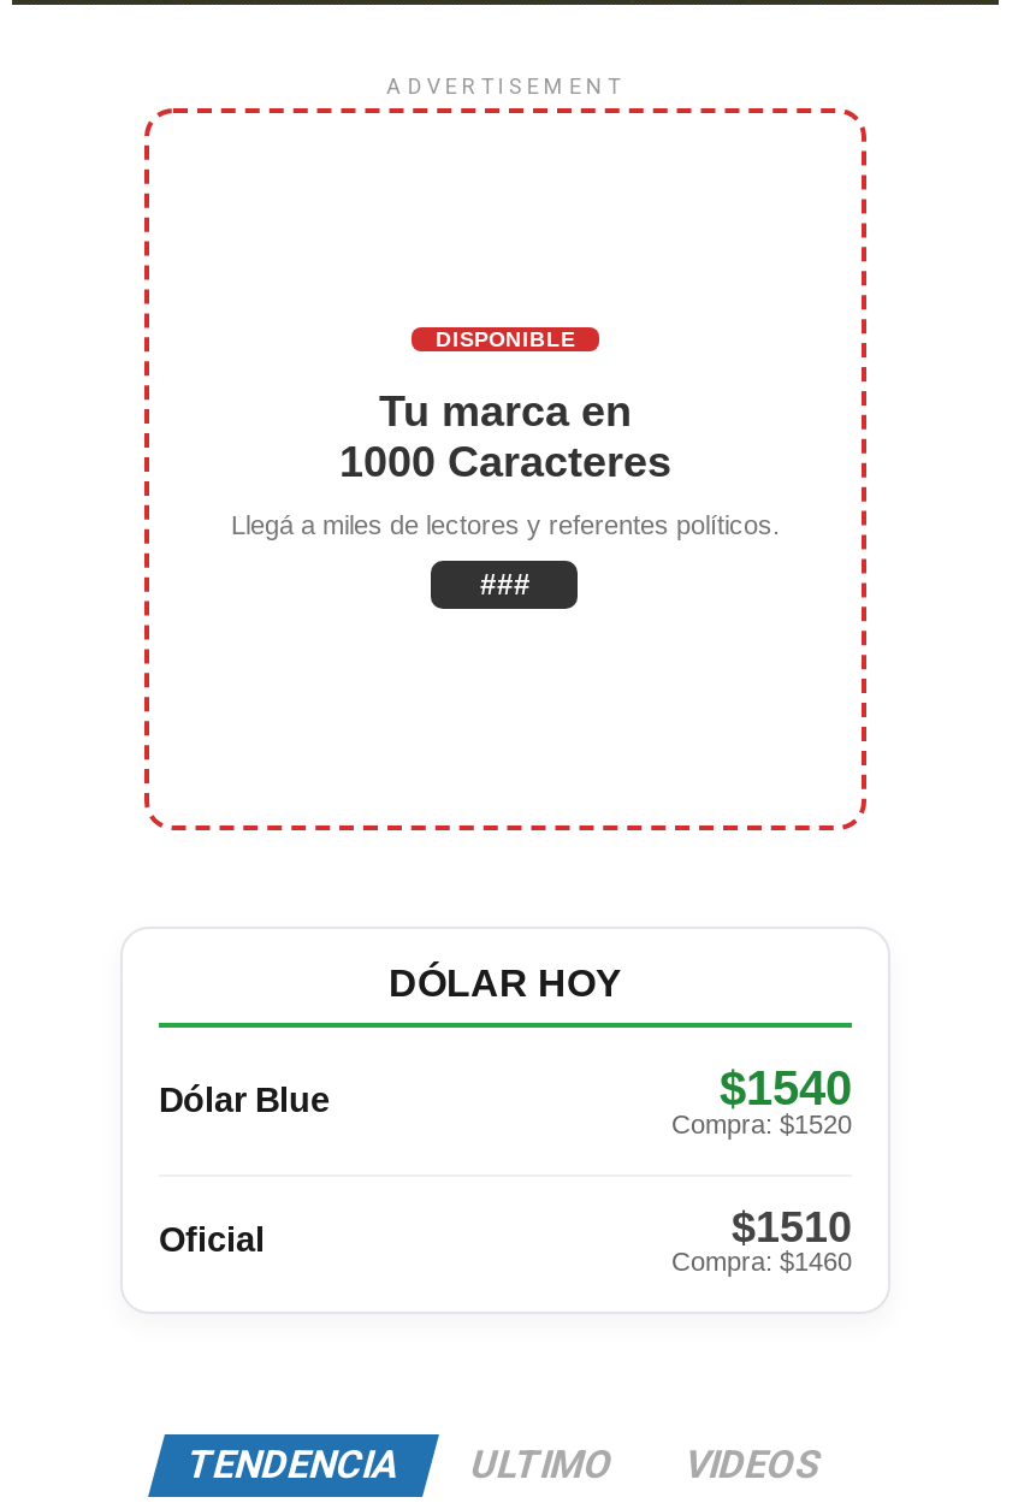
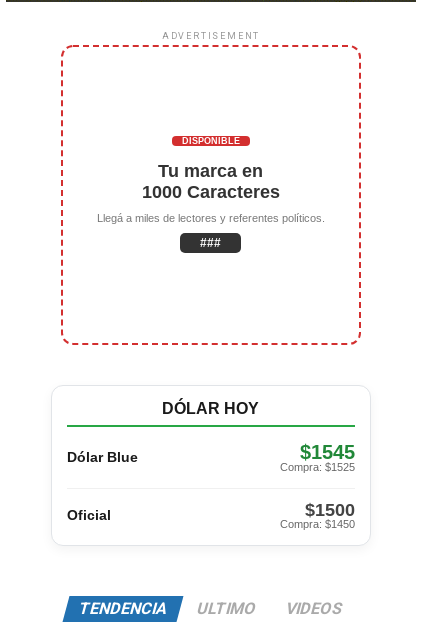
- $1540
+ $1545

- Compra: $1520
+ Compra: $1525

- $1510
+ $1500

- Compra: $1460
+ Compra: $1450
